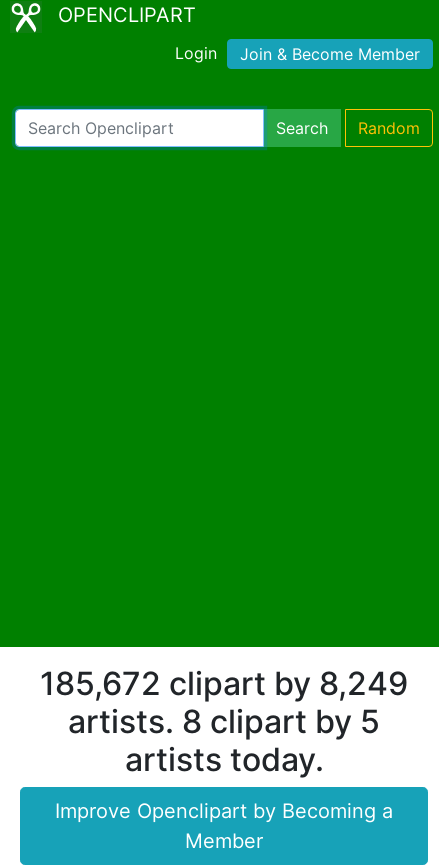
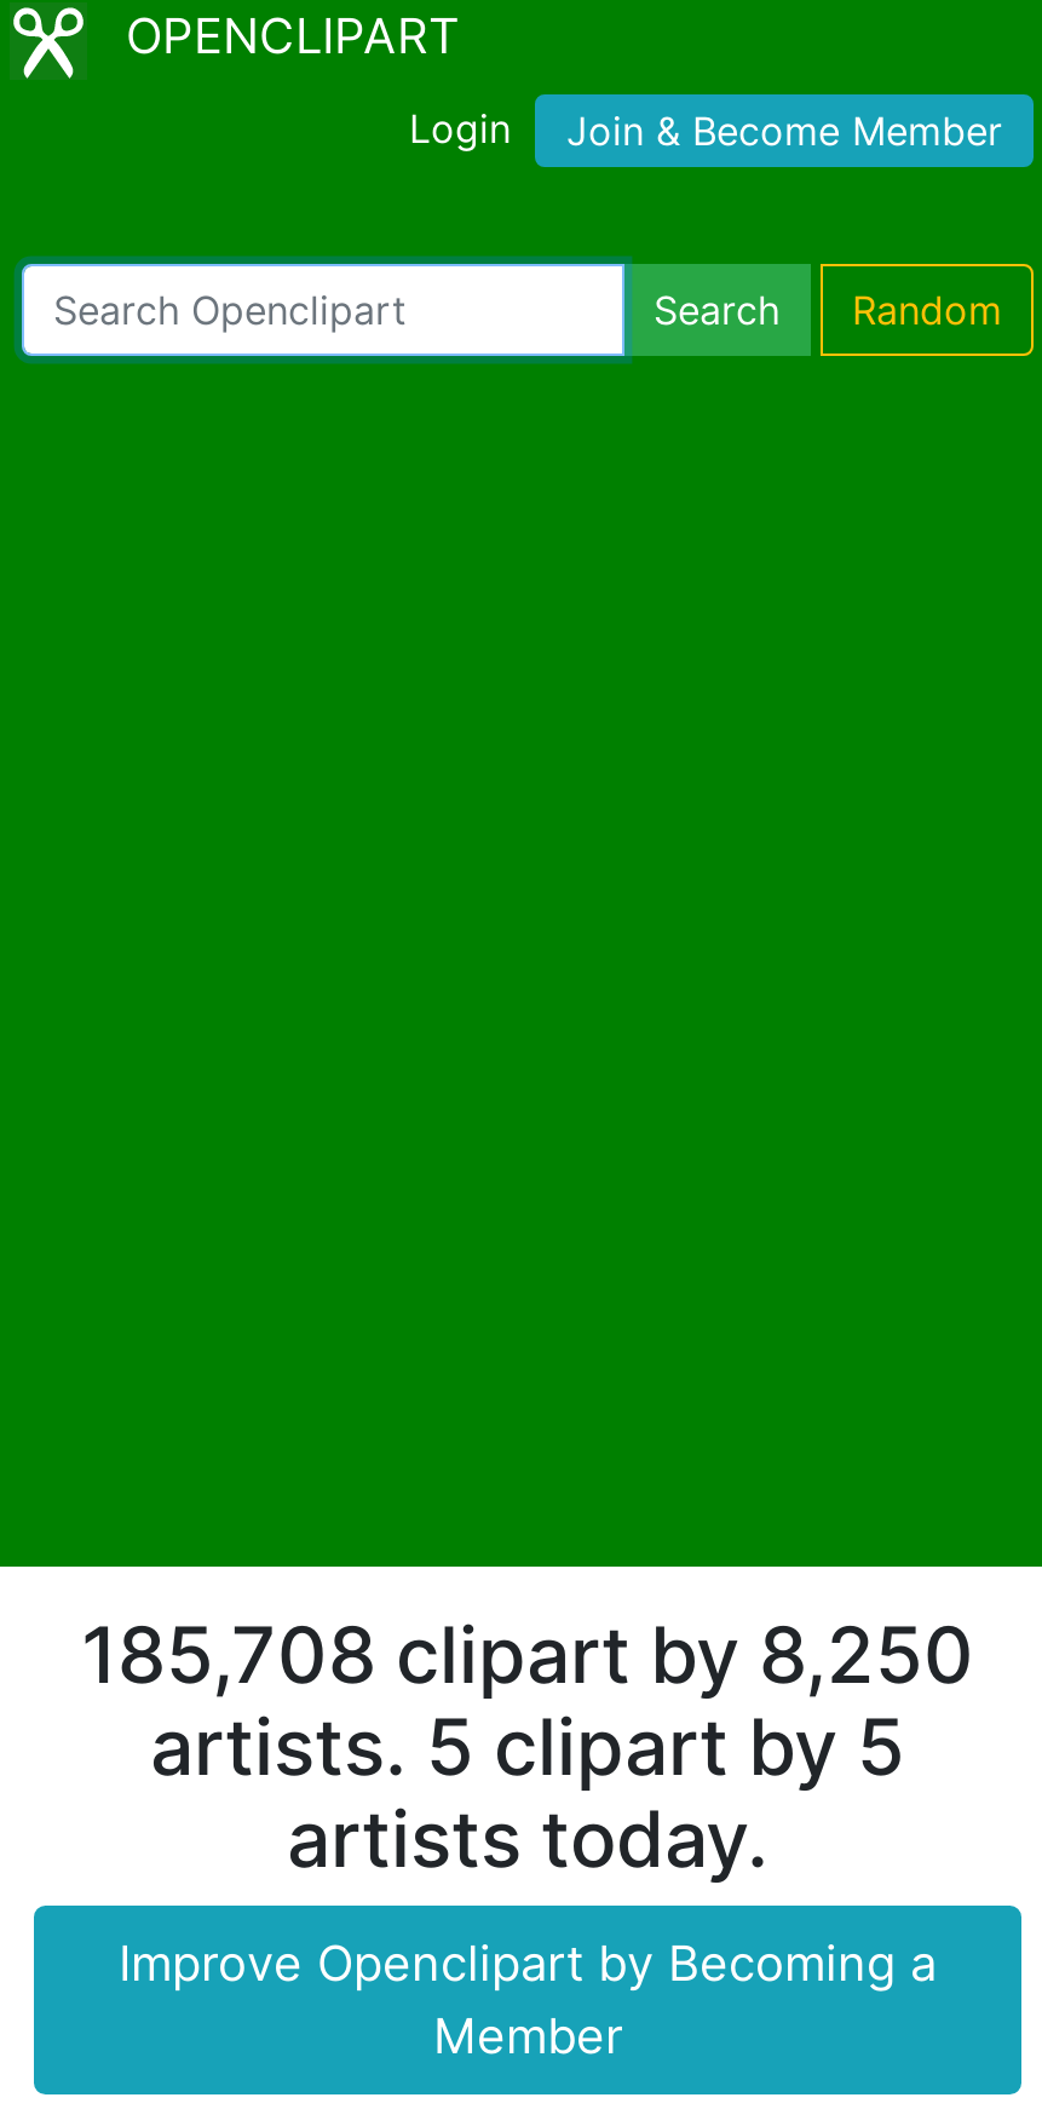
- 185,672 clipart by 8,249
+ 185,708 clipart by 8,250

- artists. 8 clipart by 5
+ artists. 5 clipart by 5
